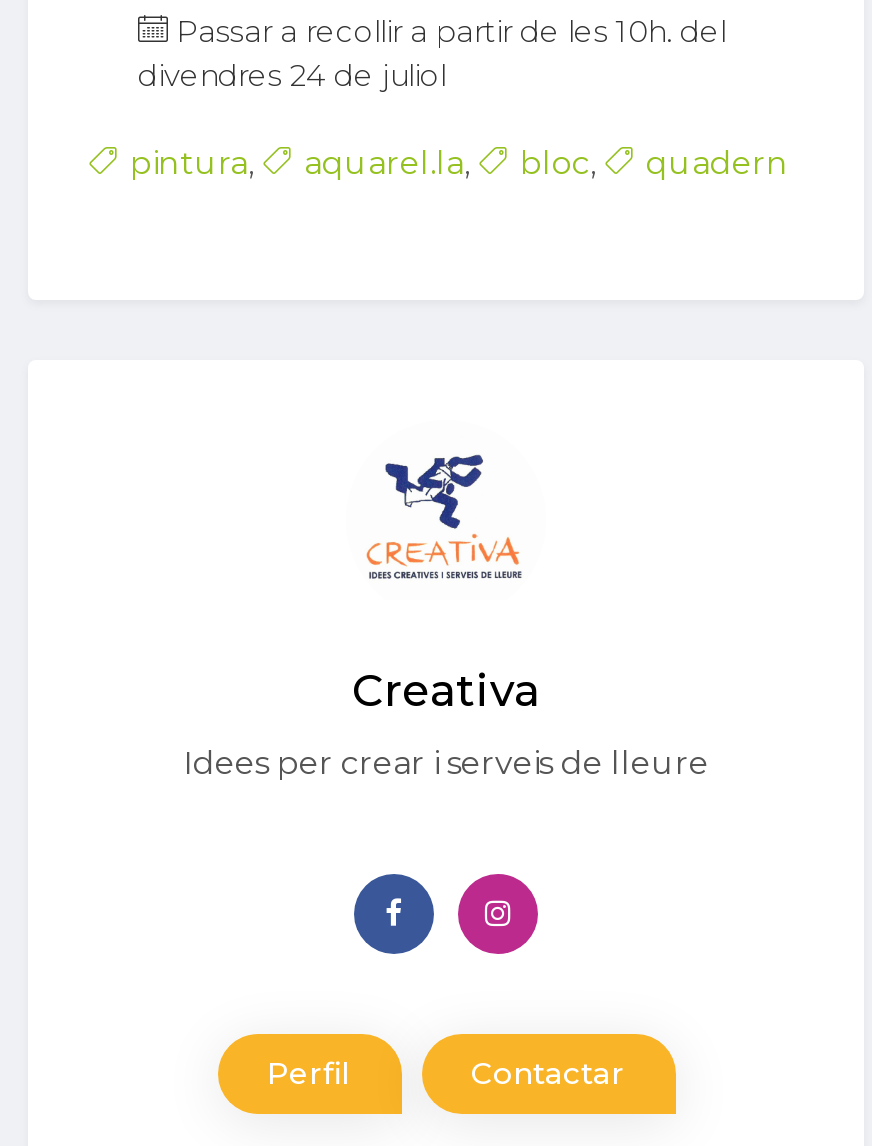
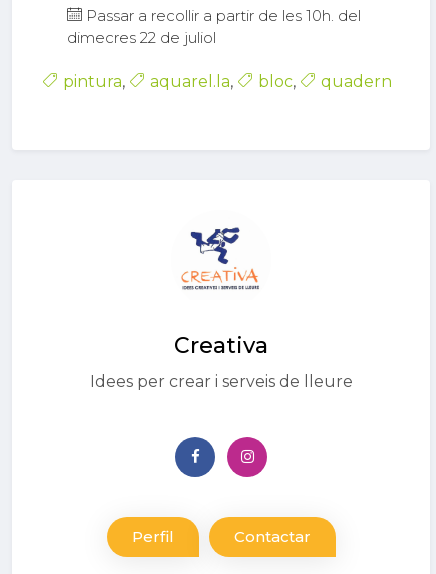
- divendres 24 de juliol
+ dimecres 22 de juliol
